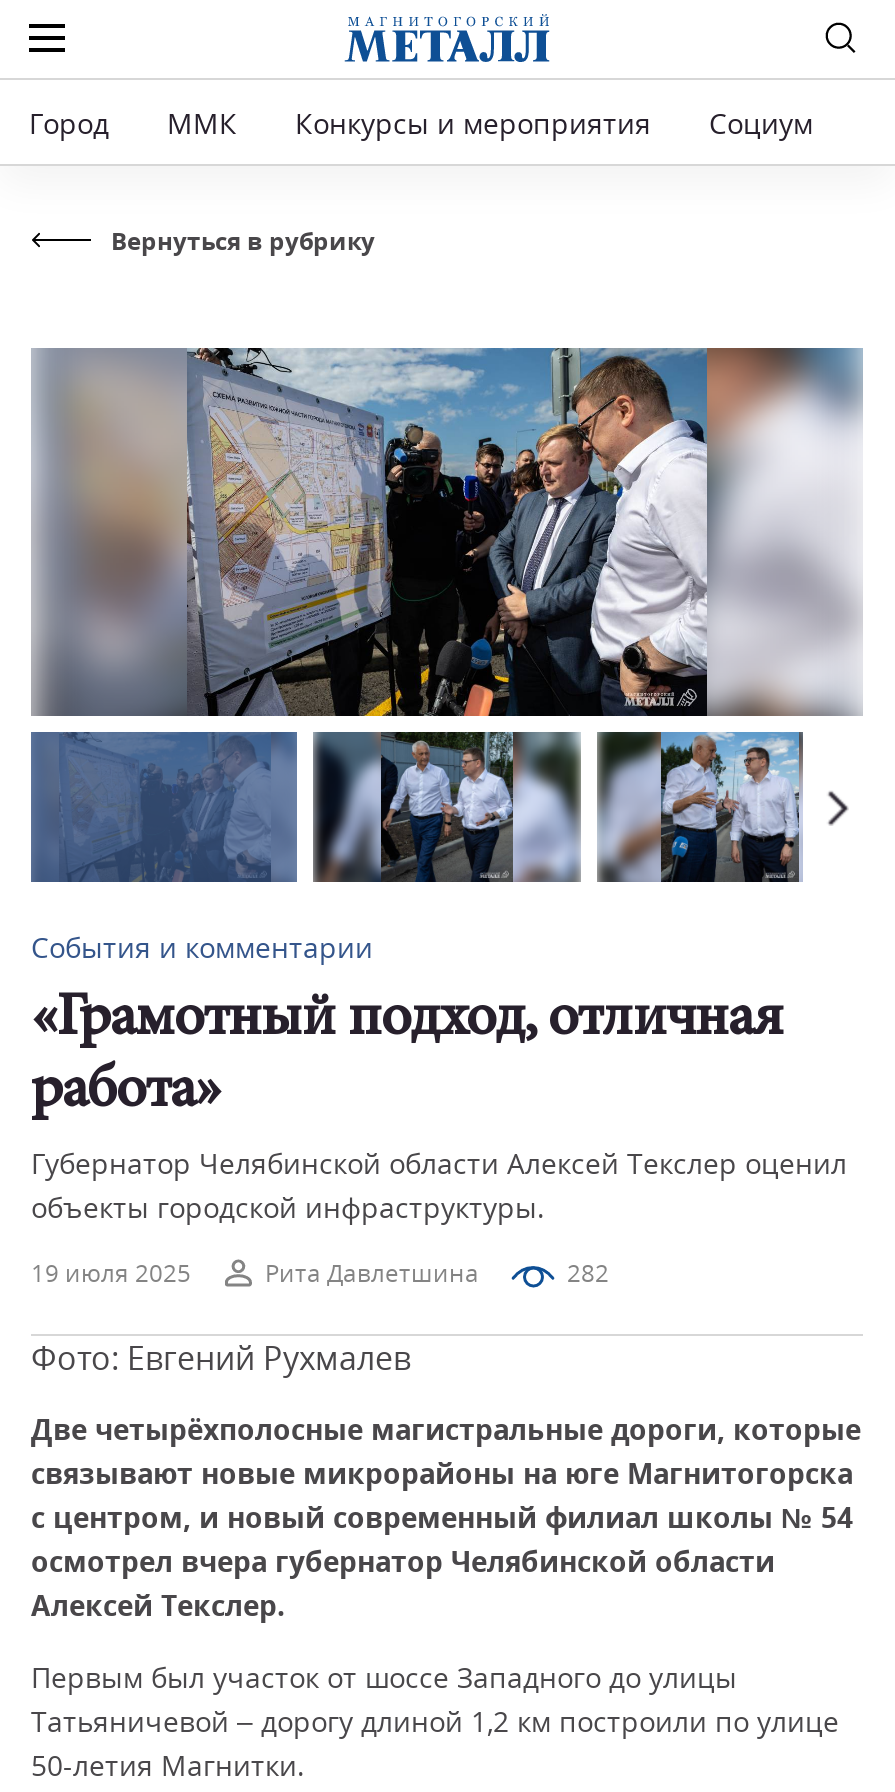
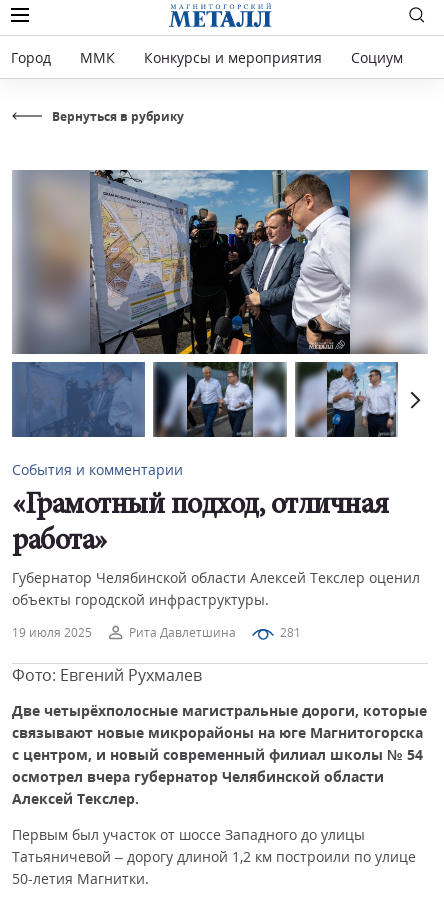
- 282
+ 281
